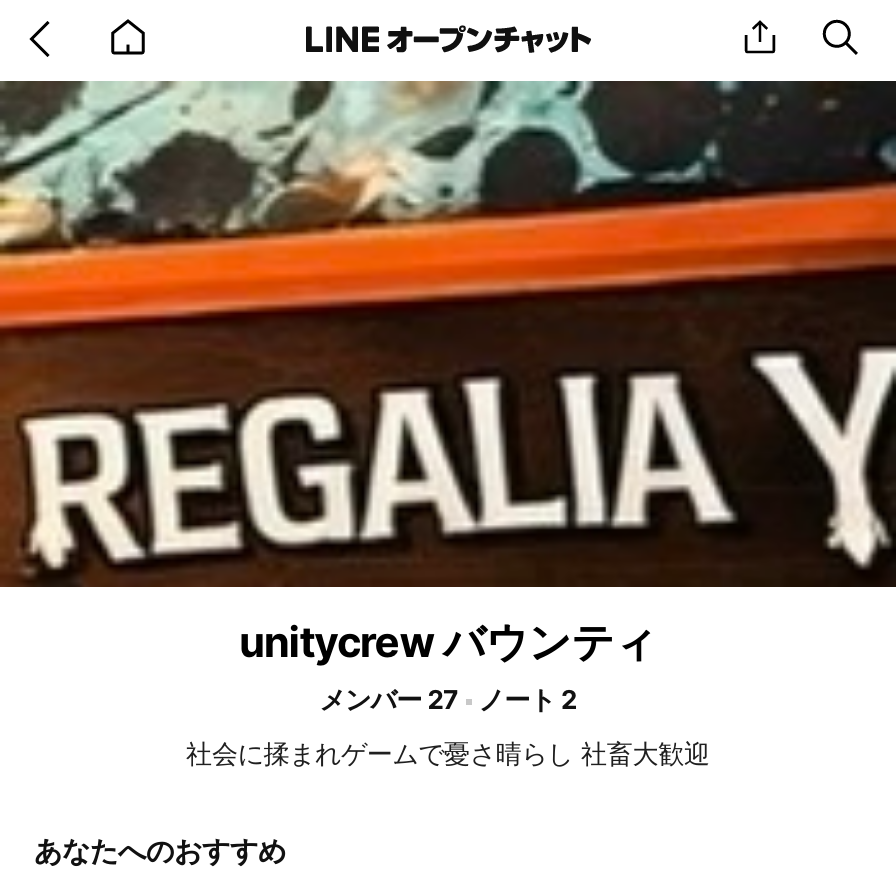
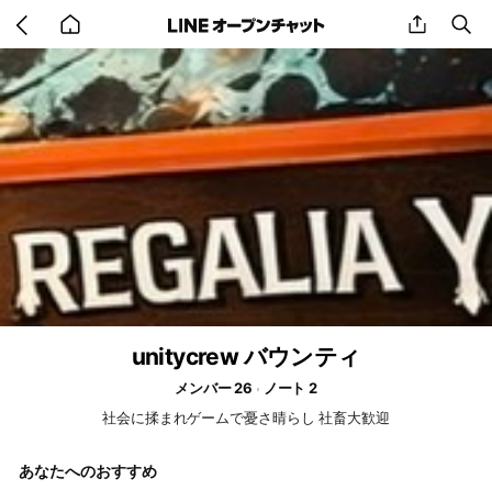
- メンバー 27 ノート 2
+ メンバー 26 ノート 2
